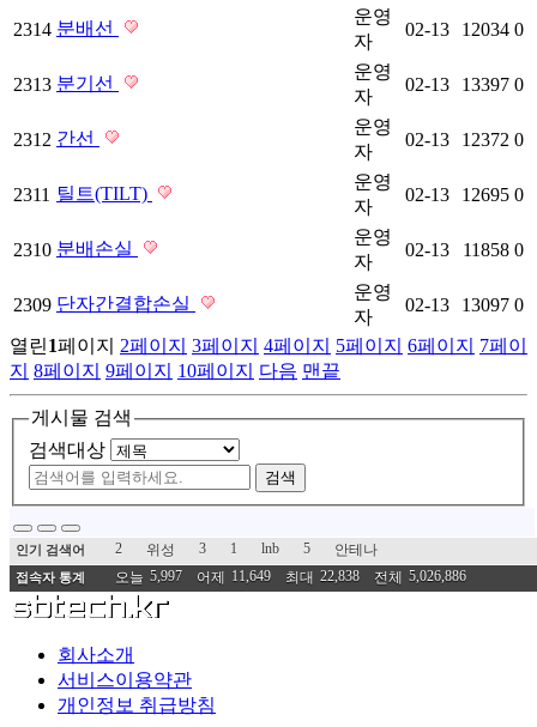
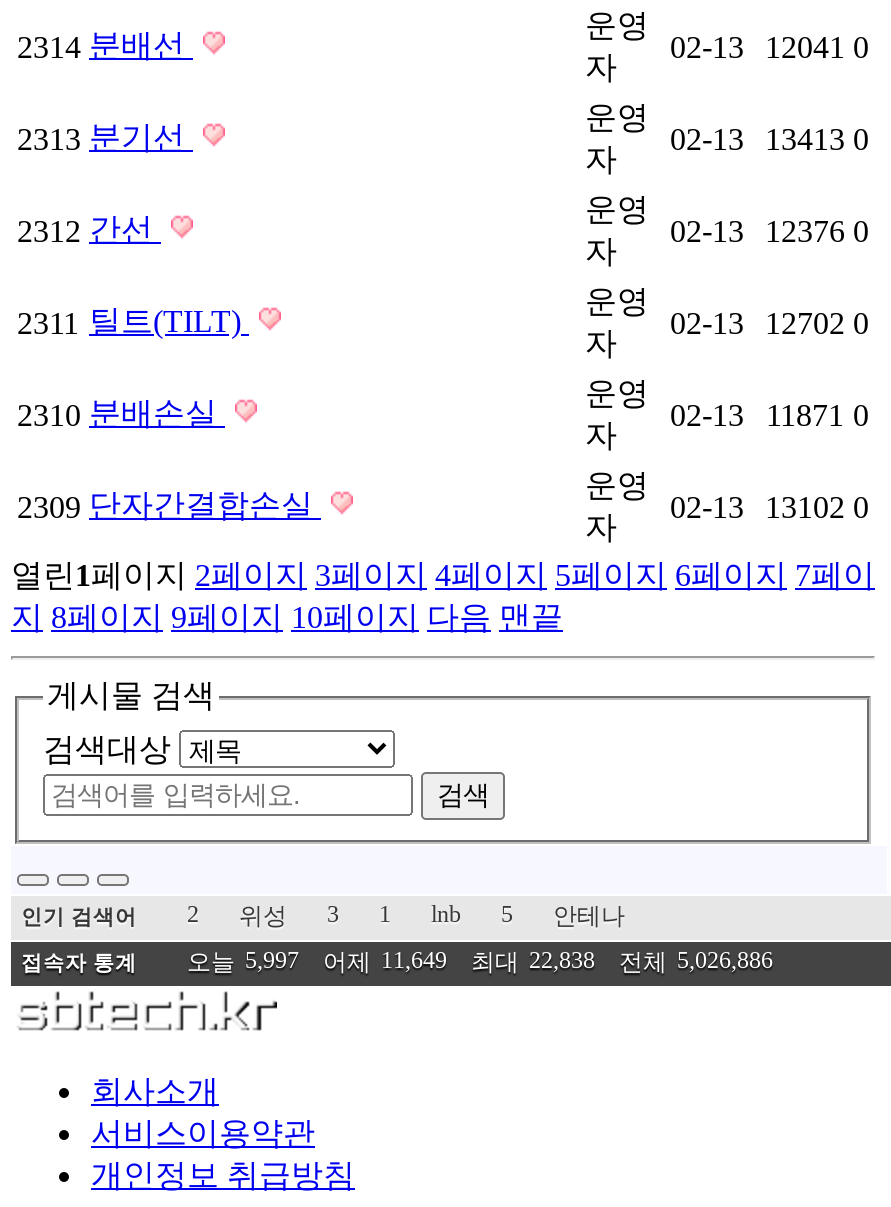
- 02-13 12034 0
+ 02-13 12041 0

- 02-13 13397 0
+ 02-13 13413 0

- 02-13 12372 0
+ 02-13 12376 0

- 02-13 12695 0
+ 02-13 12702 0

- 02-13 11858 0
+ 02-13 11871 0

- 02-13 13097 0
+ 02-13 13102 0
